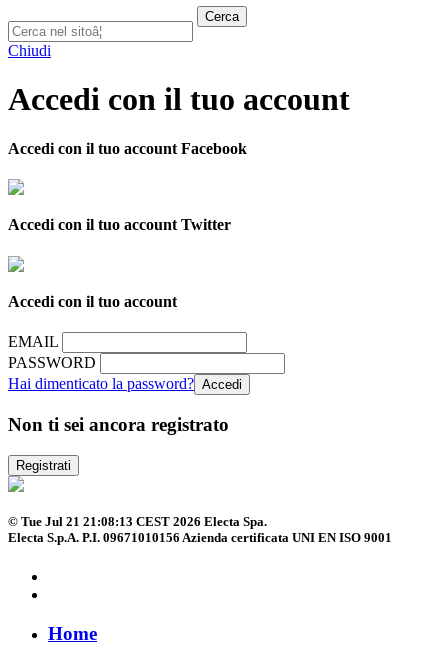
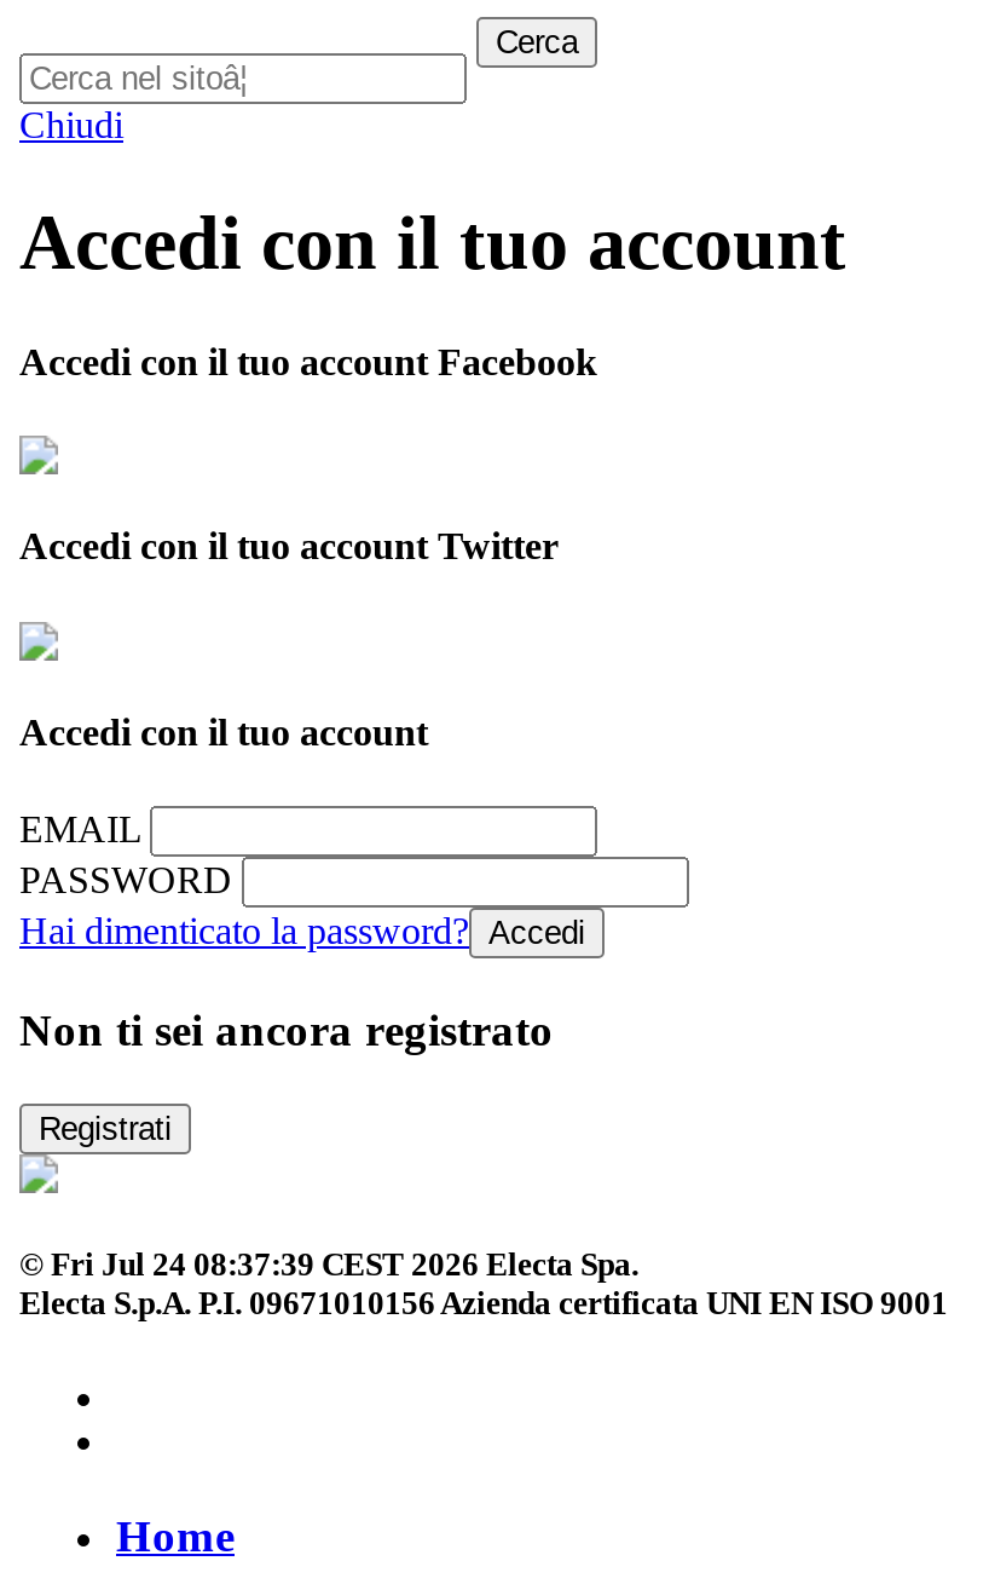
- © Tue Jul 21 21:08:13 CEST 2026 Electa Spa.
+ © Fri Jul 24 08:37:39 CEST 2026 Electa Spa.
